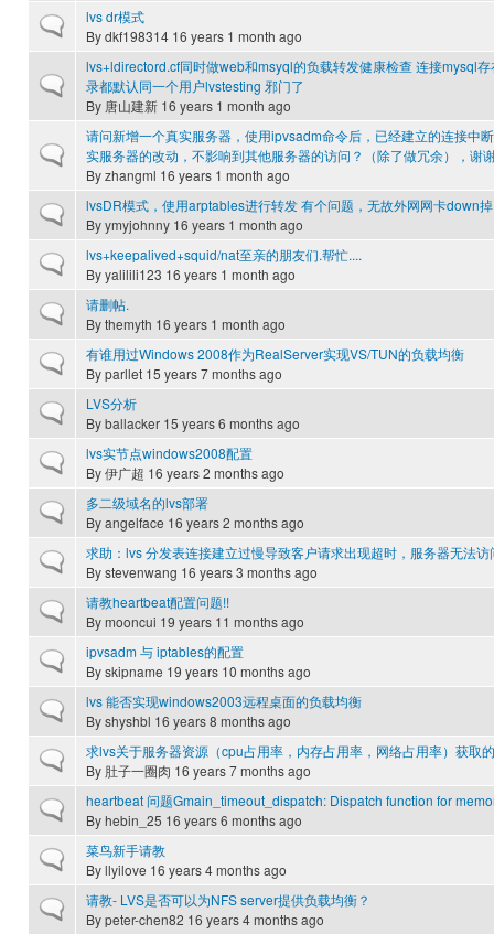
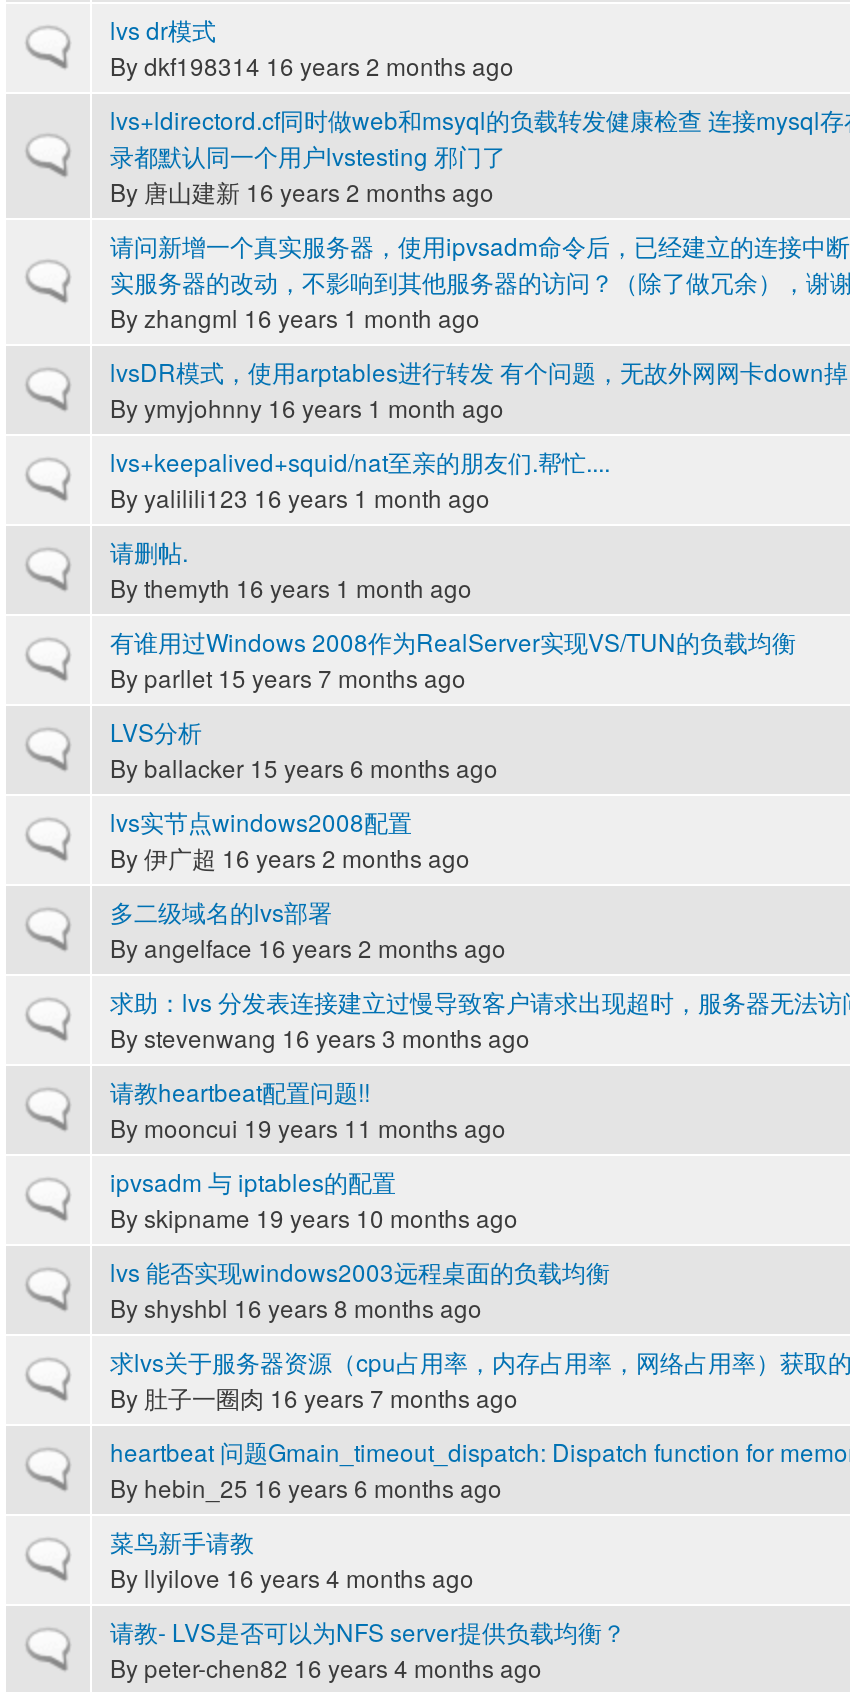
- By dkf198314 16 years 1 month ago
+ By dkf198314 16 years 2 months ago

- By唐山建新16 years 1 month ago
+ By唐山建新16 years 2 months ago
